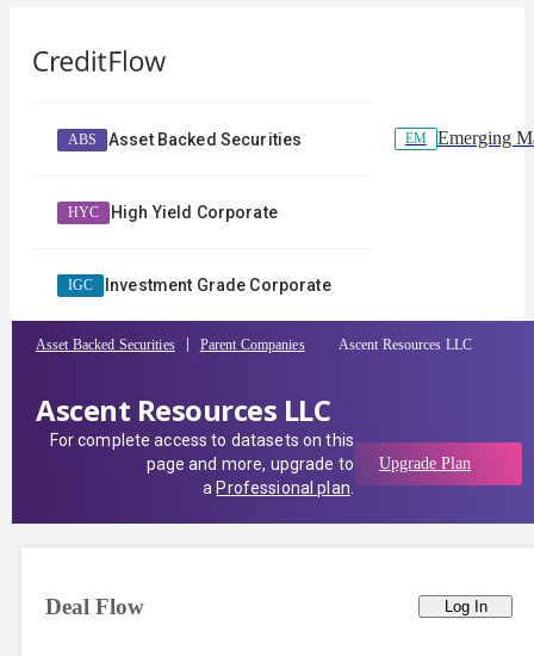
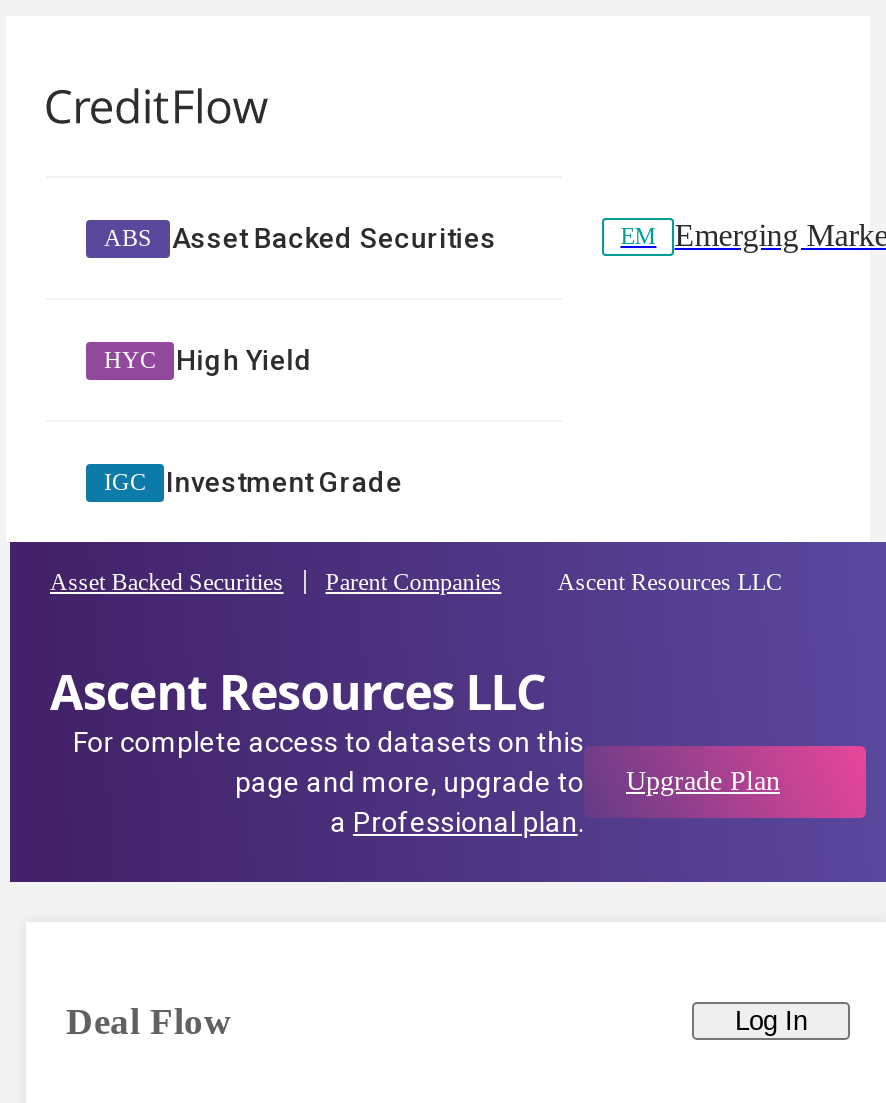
- High Yield Corporate
+ High Yield

- Investment Grade Corporate
+ Investment Grade
